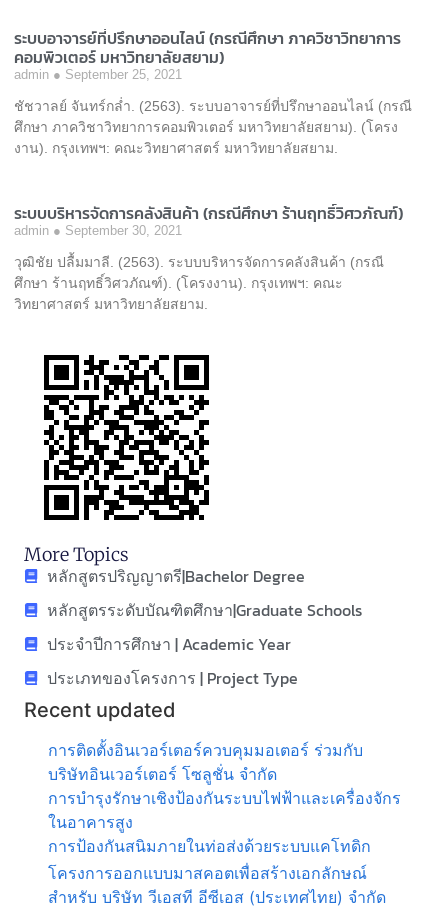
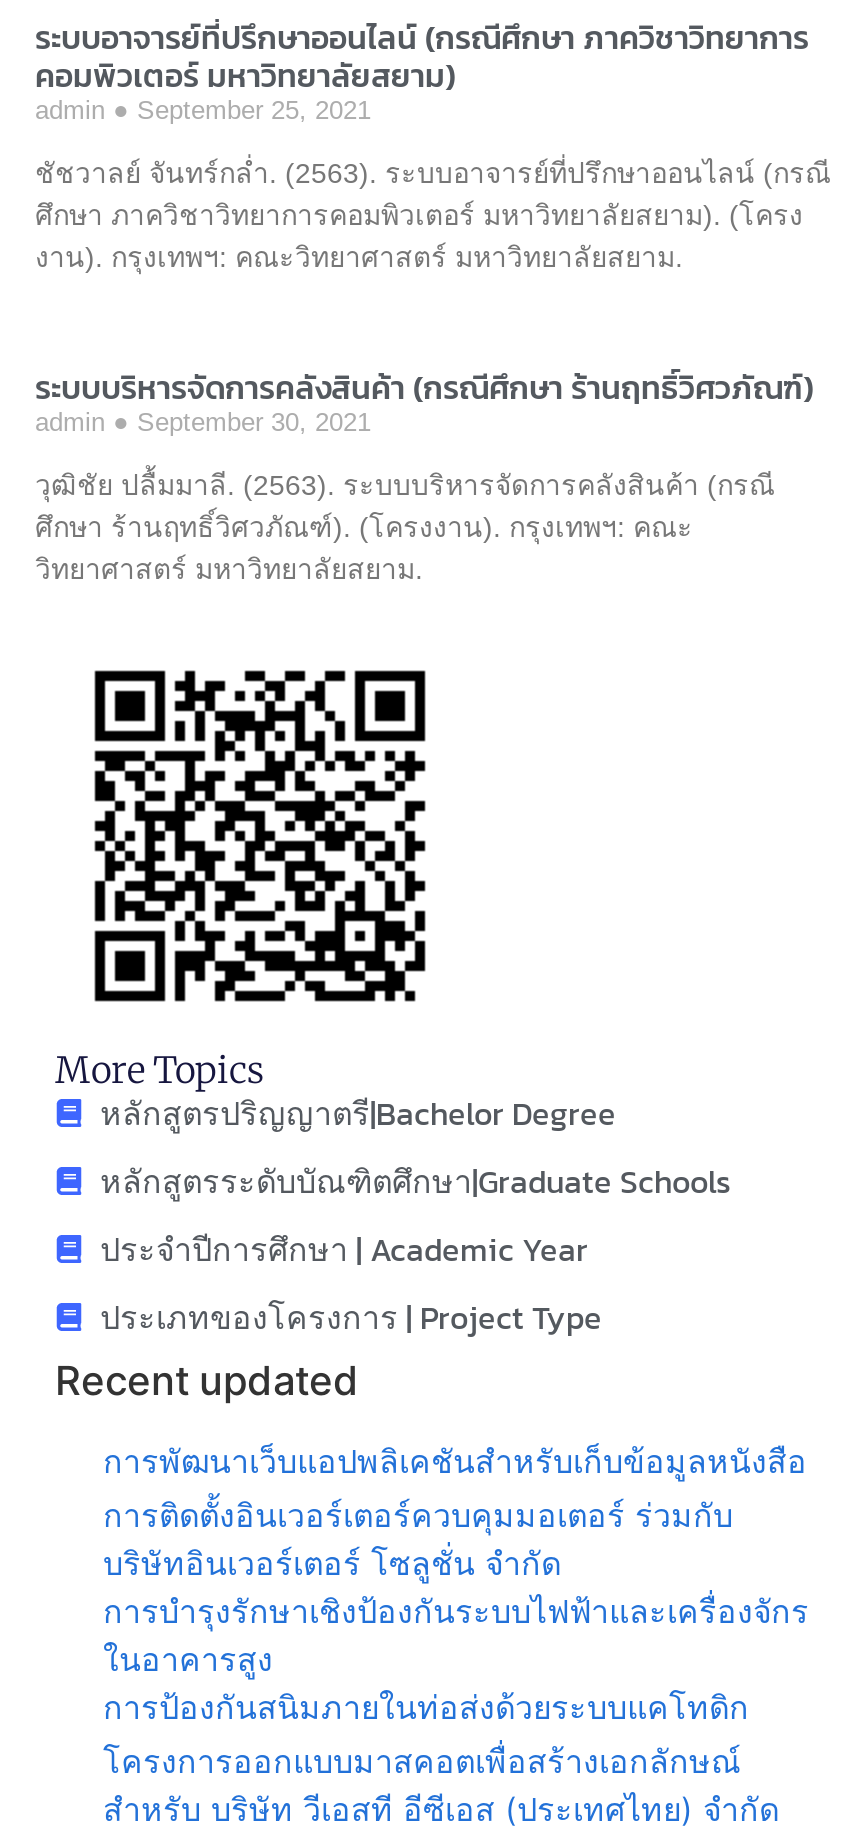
+ การพัฒนาเว็บแอปพลิเคชันสำหรับเก็บข้อมูลหนังสือ
